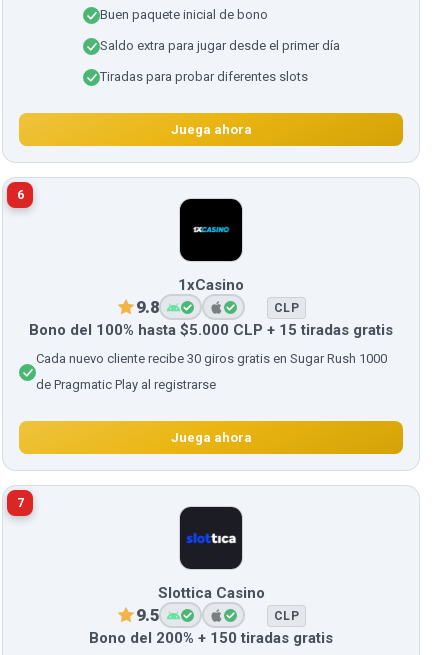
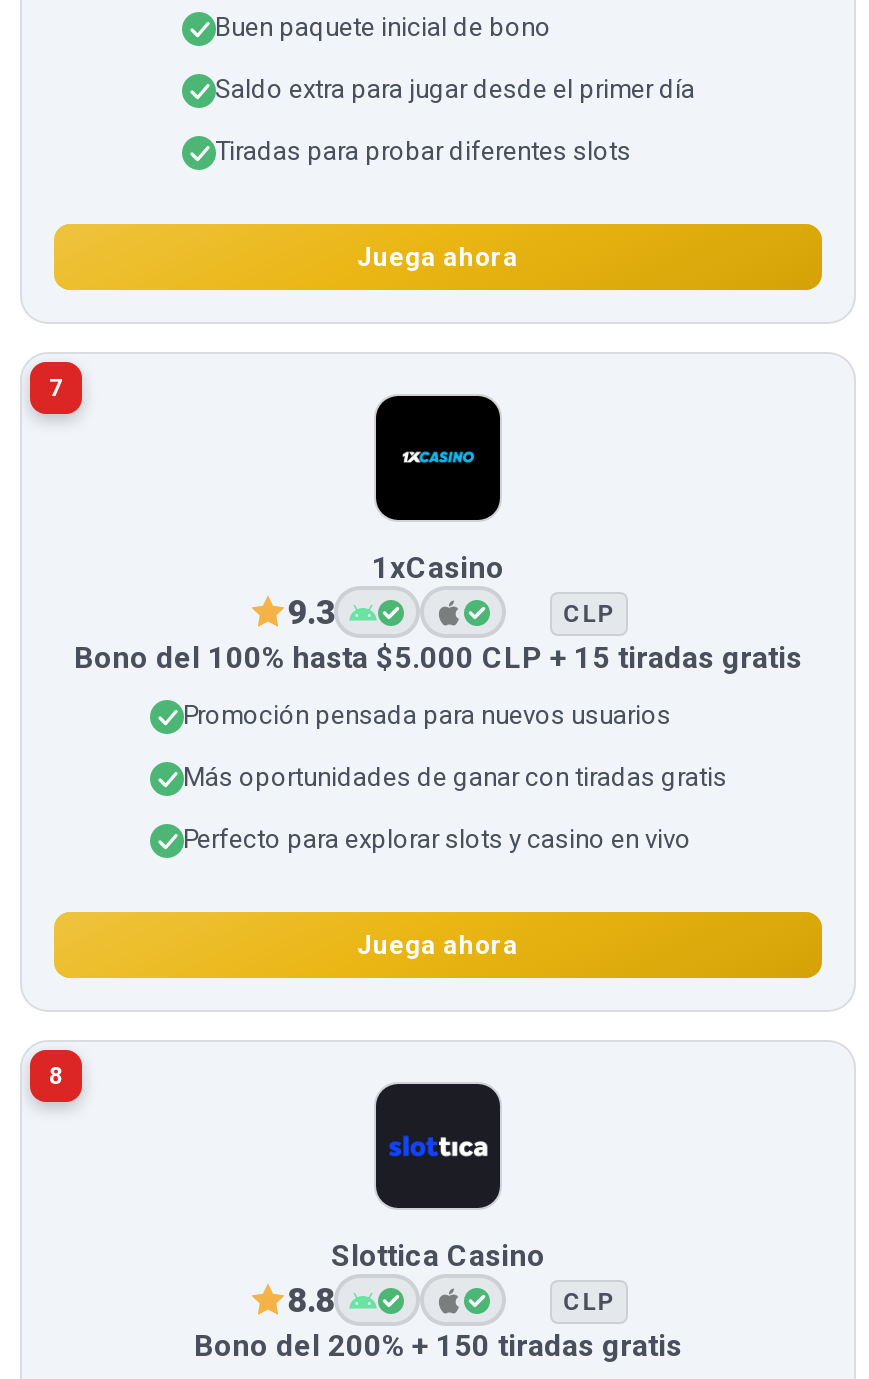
- 6
+ 7

- 9.8
+ 9.3

- Cada nuevo cliente recibe 30 giros gratis en Sugar Rush 1000
- de Pragmatic Play al registrarse
+ Promoción pensada para nuevos usuarios
+ Más oportunidades de ganar con tiradas gratis
+ Perfecto para explorar slots y casino en vivo

- 7
+ 8

- 9.5
+ 8.8
